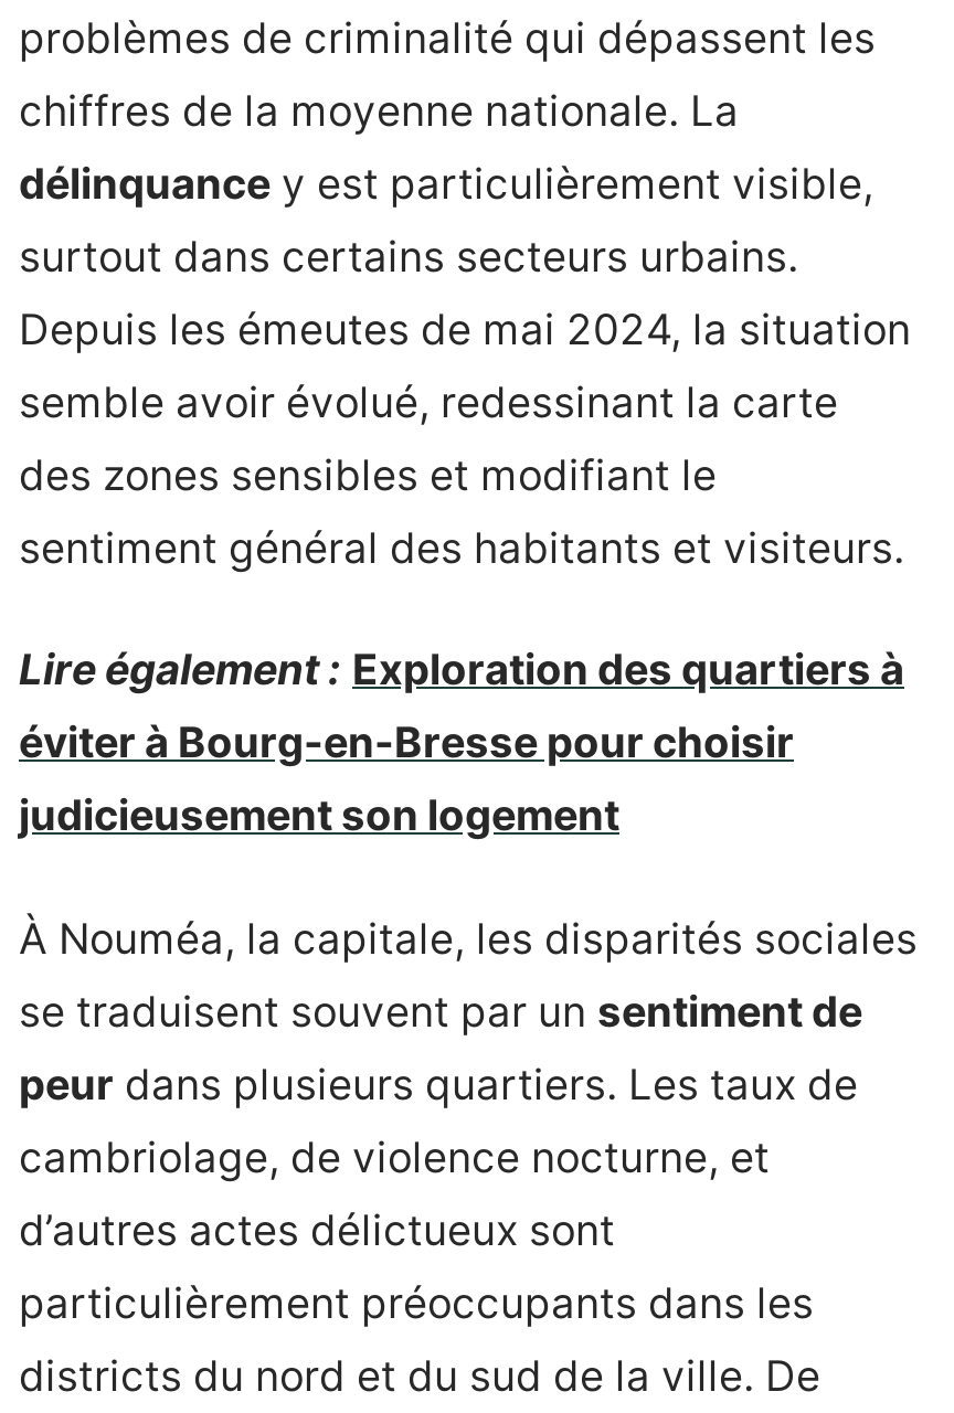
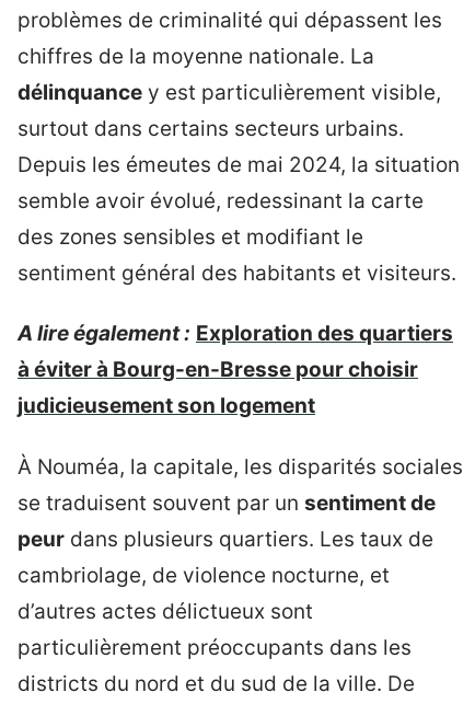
- Lire également : Exploration des quartiers à
- éviter à Bourg-en-Bresse pour choisir
+ A lire également : Exploration des quartiers
+ à éviter à Bourg-en-Bresse pour choisir
